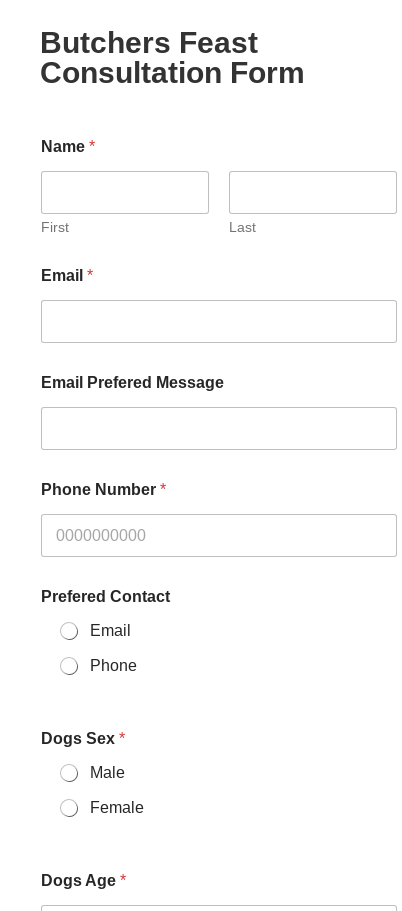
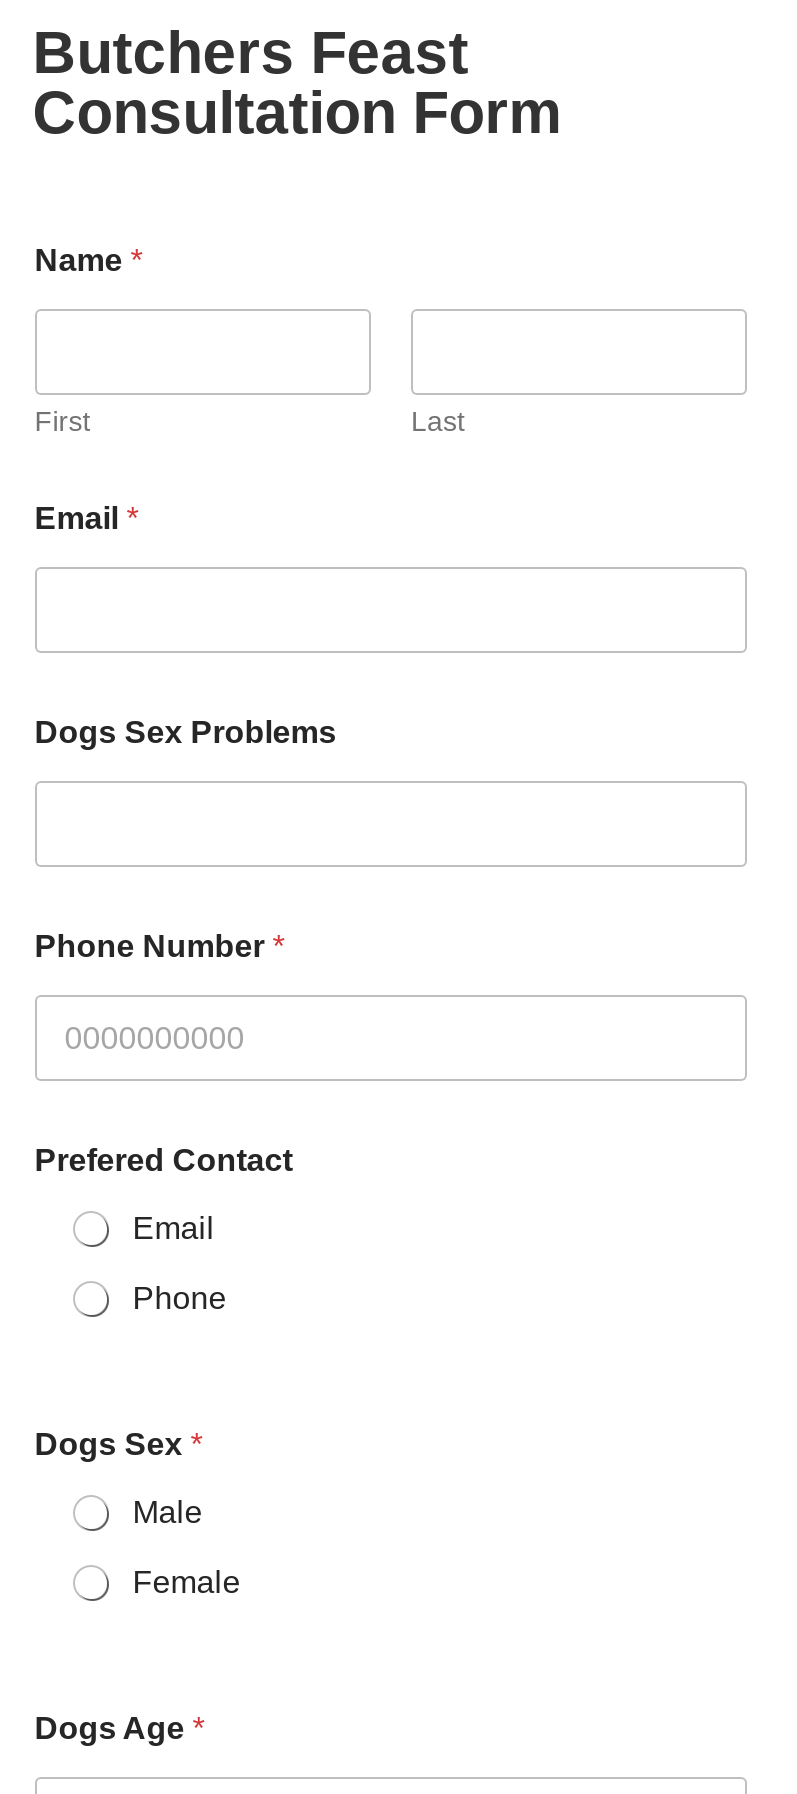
- Email Prefered Message
+ Dogs Sex Problems
